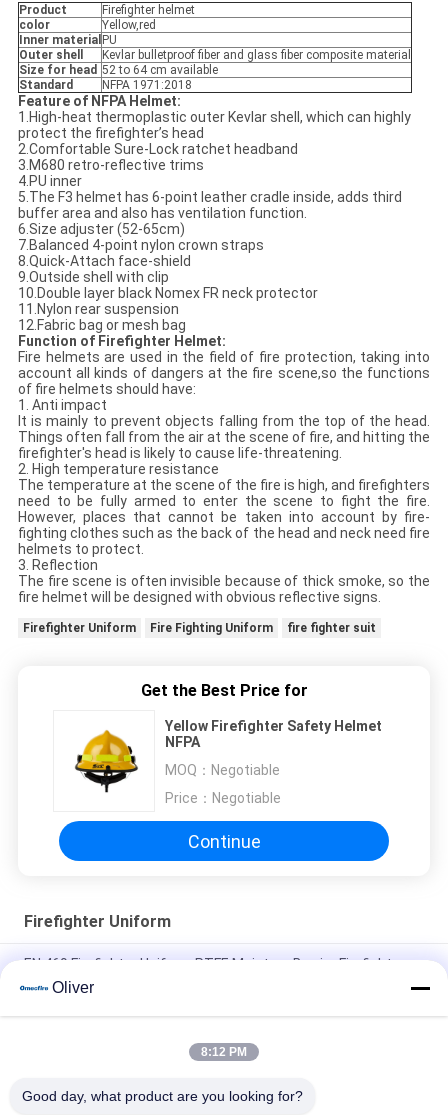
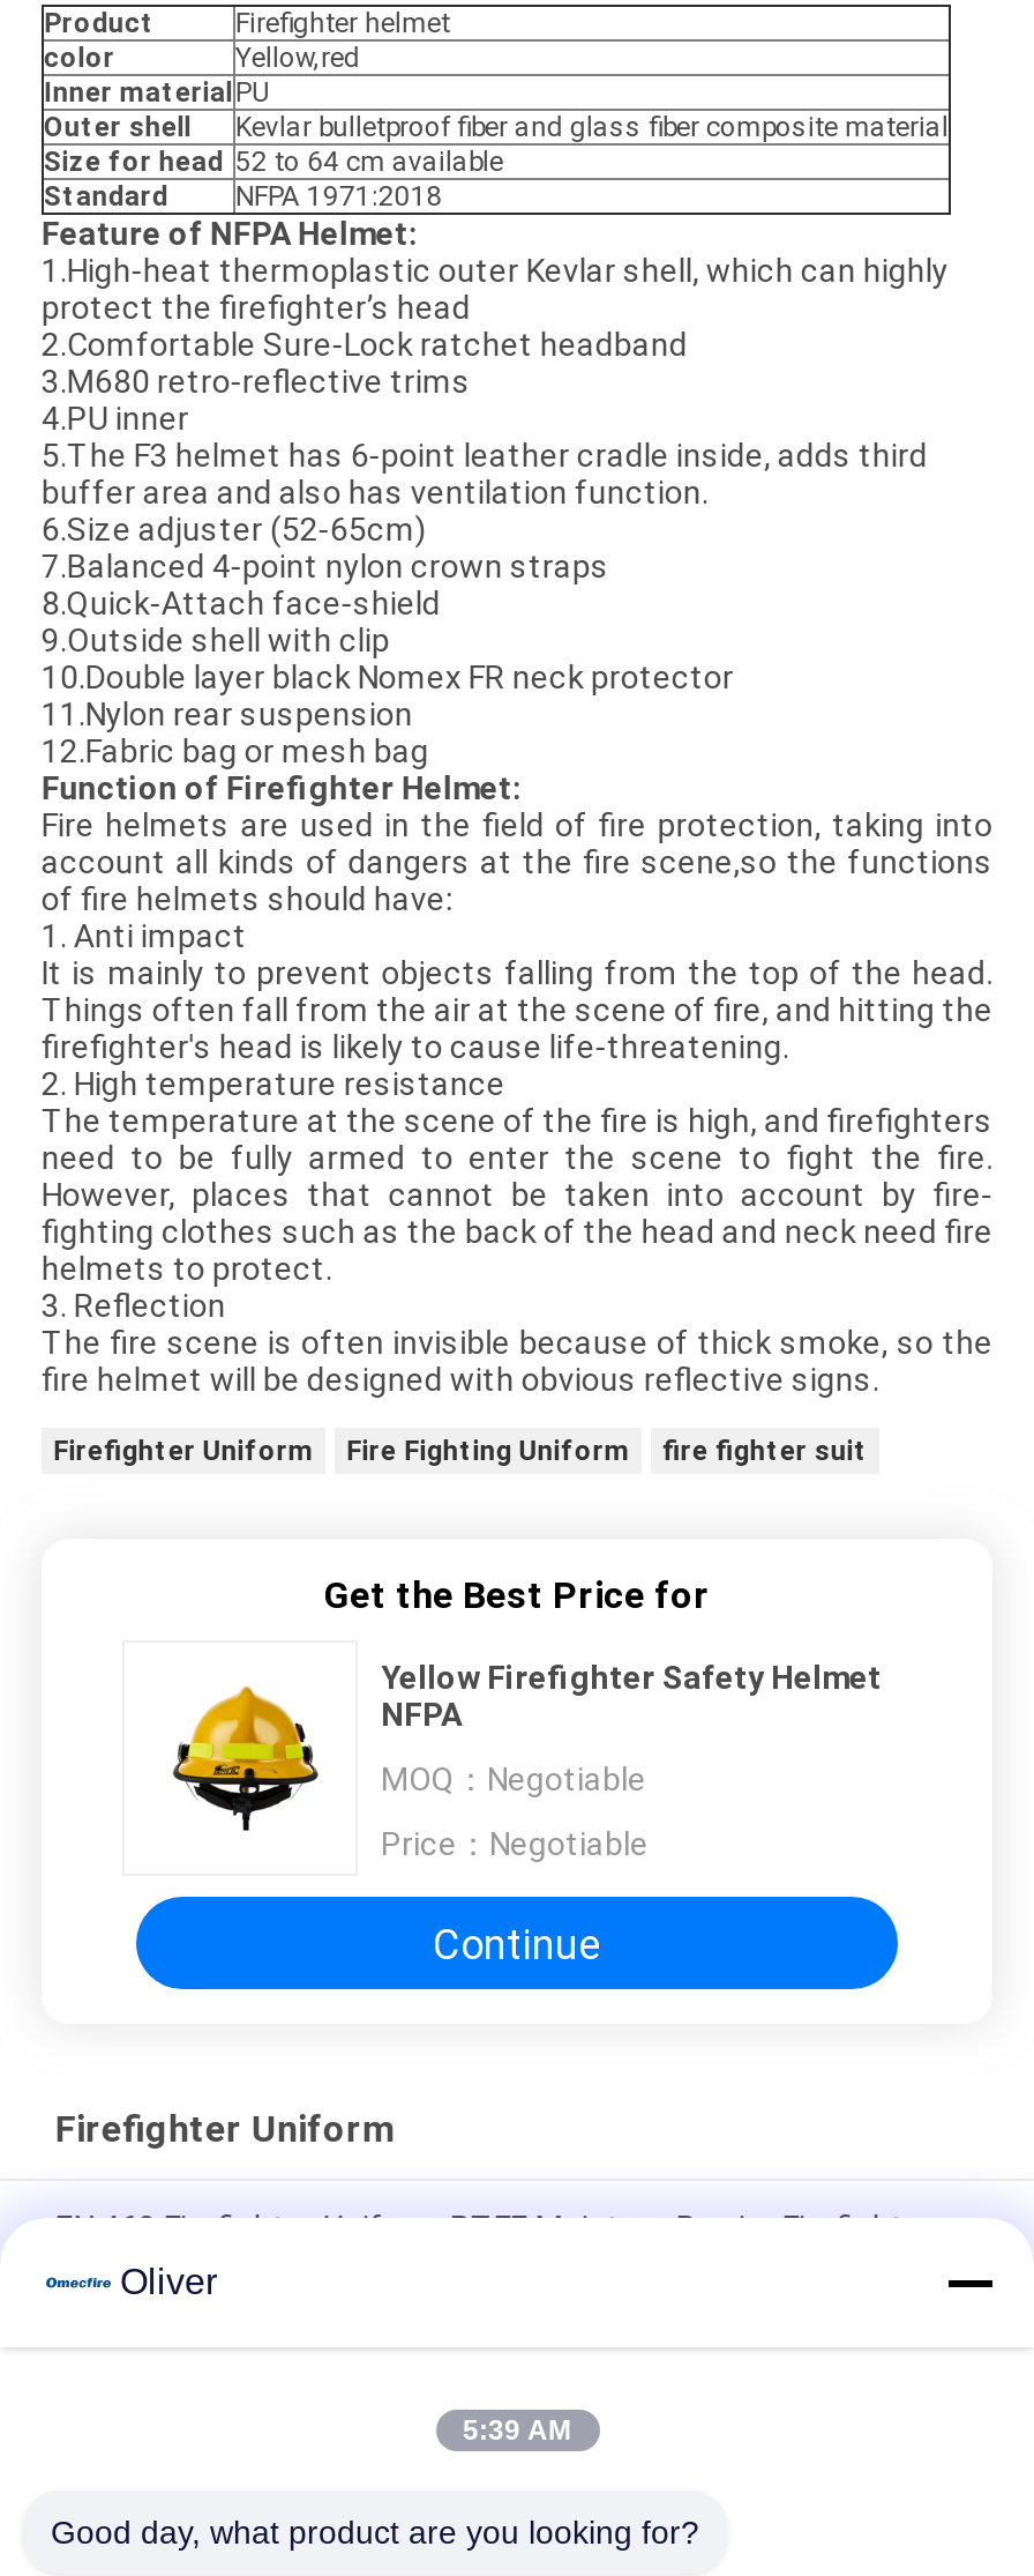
- 8:12 PM
+ 5:39 AM
